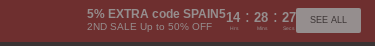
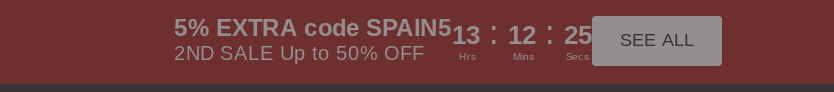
- 5% EXTRA code SPAIN5 14 : 28 : 27 SEE ALL
+ 5% EXTRA code SPAIN5 13 : 12 : 25 SEE ALL
